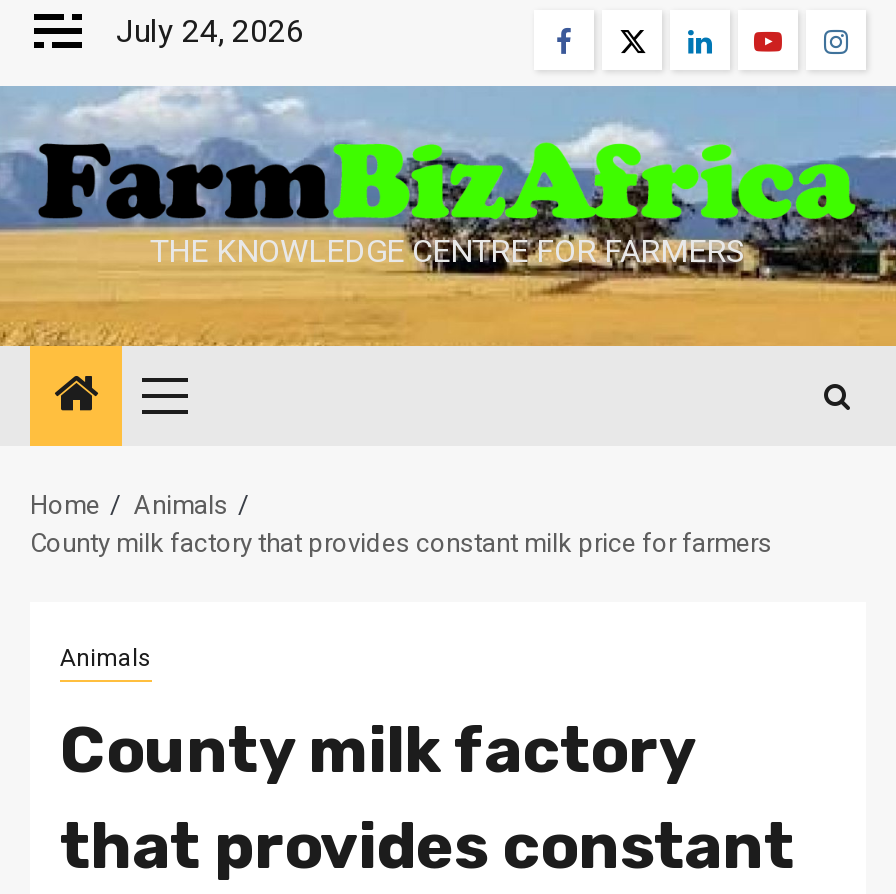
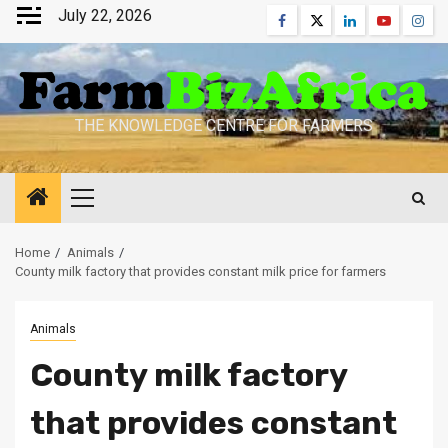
- July 24, 2026
+ July 22, 2026
